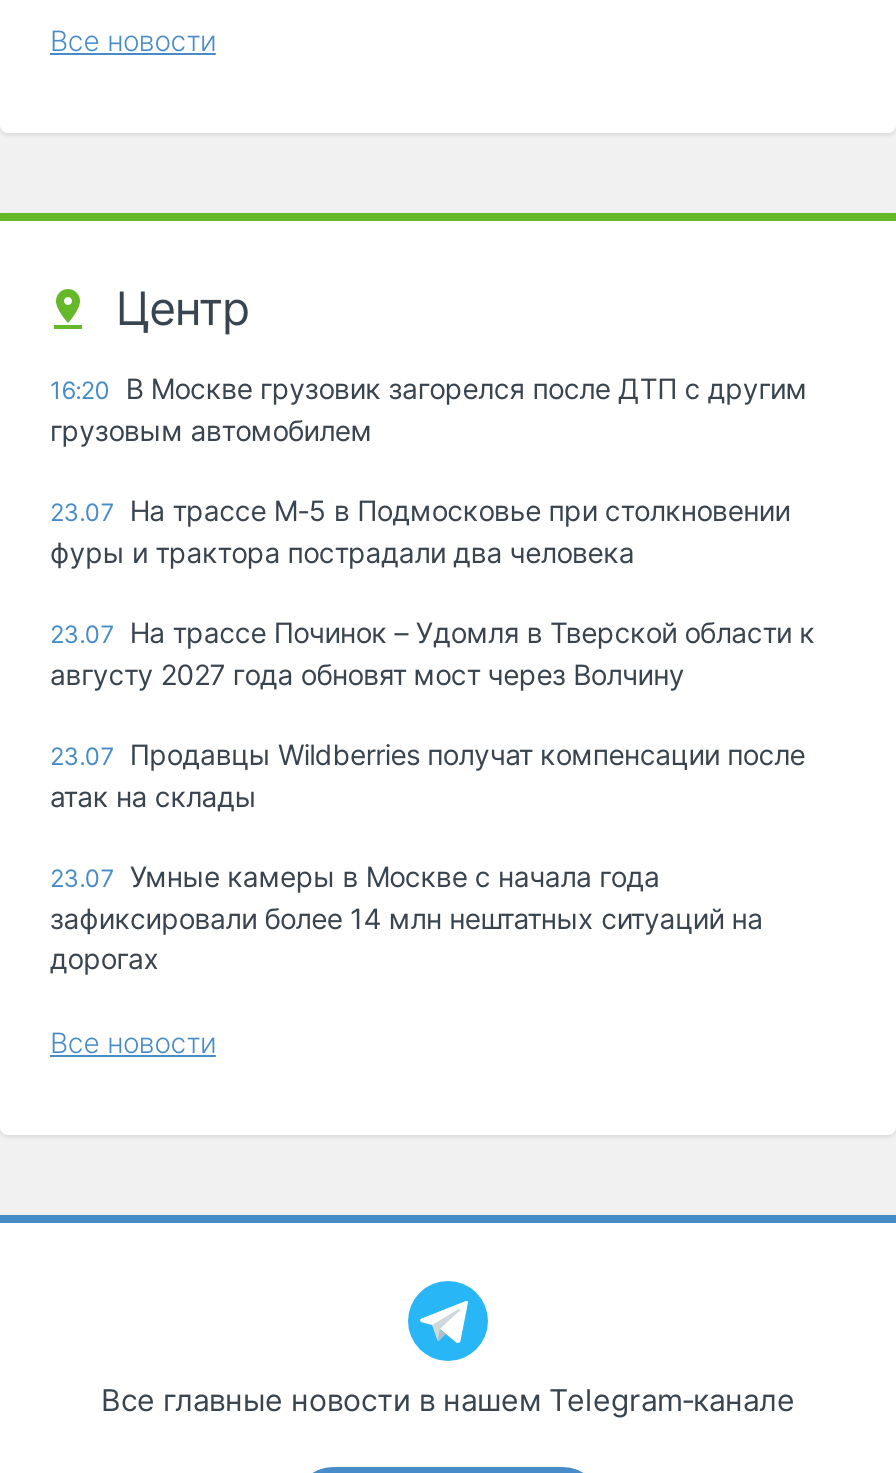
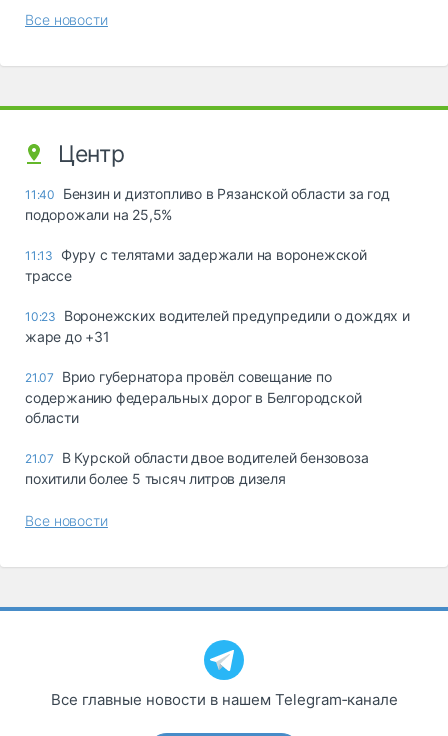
- 16:20 В Москве грузовик загорелся после ДТП с другим
- грузовым автомобилем
+ 11:40 Бензин и дизтопливо в Рязанской области за год
+ подорожали на 25,5%

- 23.07 На трассе М-5 в Подмосковье при столкновении
- фуры и трактора пострадали два человека
+ 11:13 Фуру с телятами задержали на воронежской
+ трассе

- 23.07 На трассе Починок – Удомля в Тверской области к
- августу 2027 года обновят мост через Волчину
+ 10:23 Воронежских водителей предупредили о дождях и
+ жаре до +31

- 23.07 Продавцы Wildberries получат компенсации после
- атак на склады
+ 21.07 Врио губернатора провёл совещание по
+ содержанию федеральных дорог в Белгородской
+ области

- 23.07 Умные камеры в Москве с начала года
- зафиксировали более 14 млн нештатных ситуаций на
- дорогах
+ 21.07 В Курской области двое водителей бензовоза
+ похитили более 5 тысяч литров дизеля
